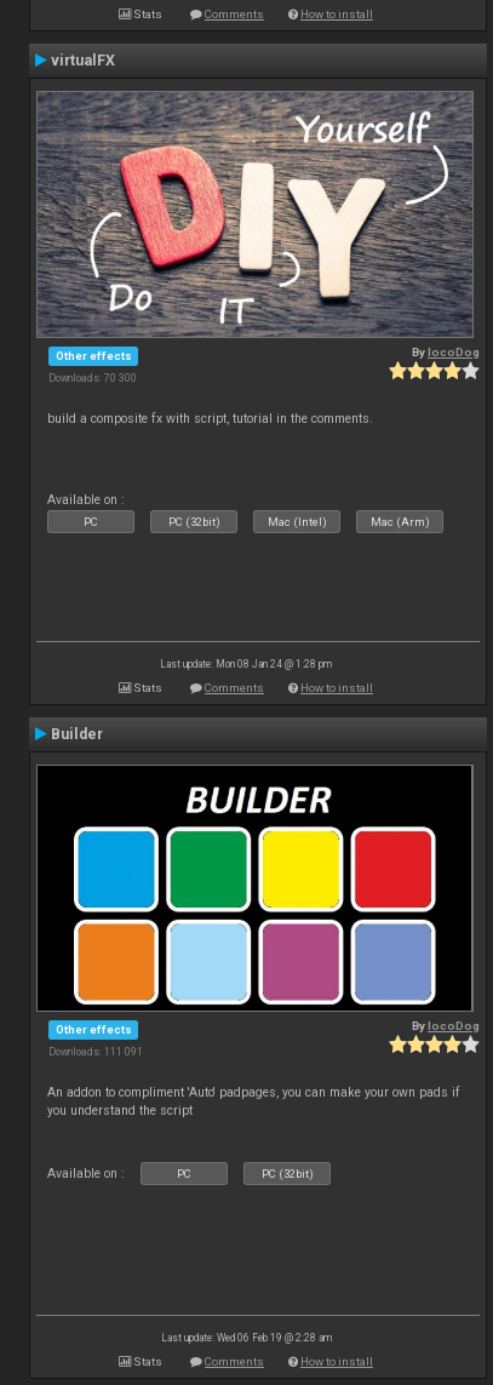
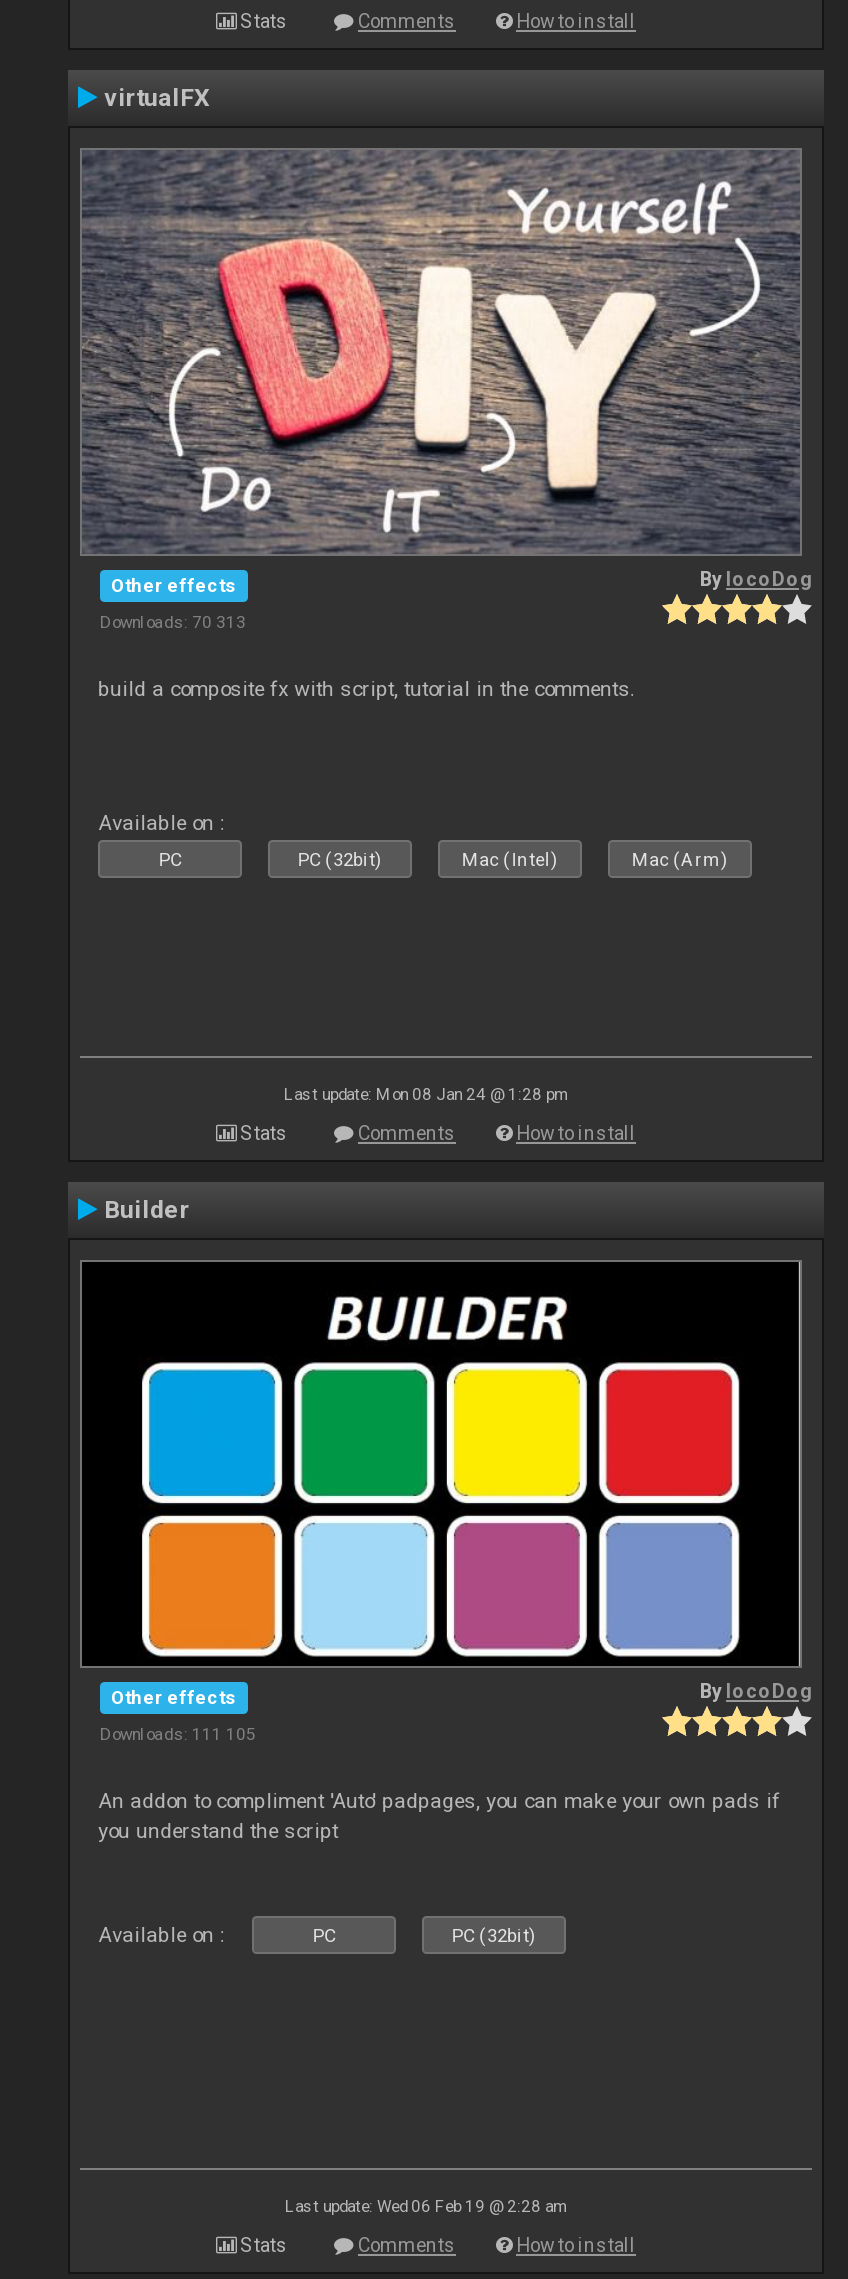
- Downloads: 70 300
+ Downloads: 70 313

- Downloads: 111 091
+ Downloads: 111 105
